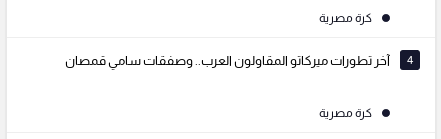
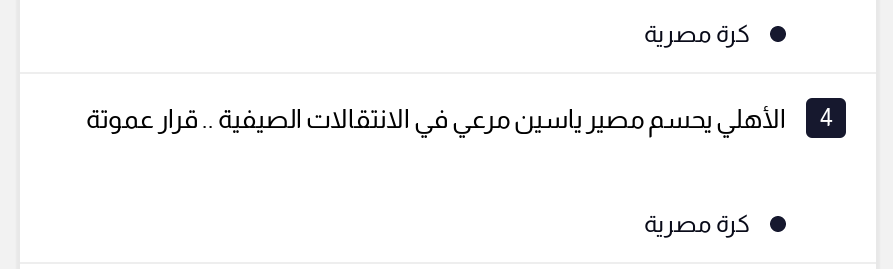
- آخر تطورات ميركاتو المقاولون العرب.. وصفقات سامي قمصان
+ الأهلي يحسم مصير ياسين مرعي في الانتقالات الصيفية .. قرار عموتة
